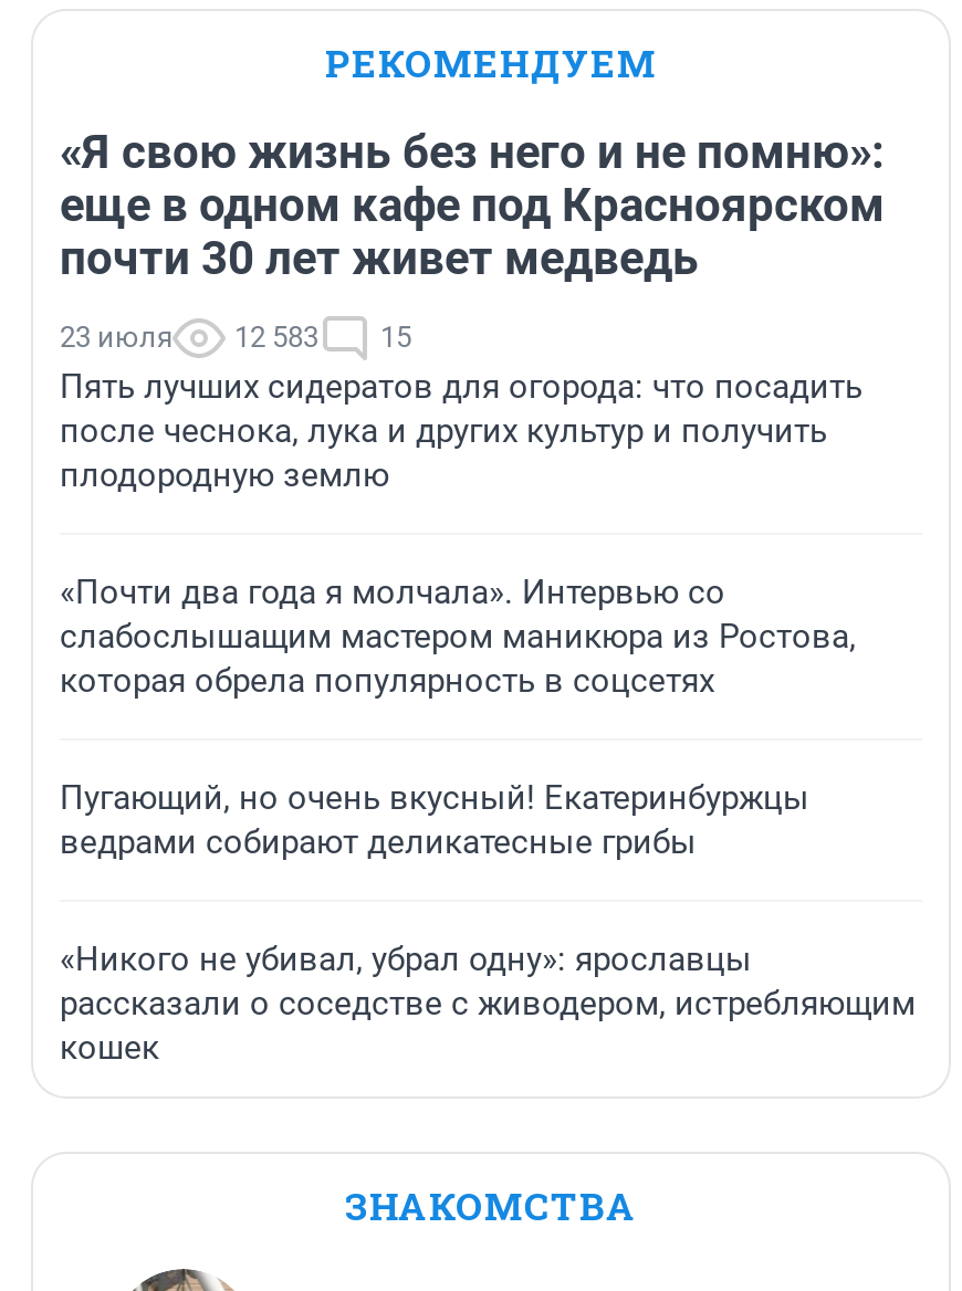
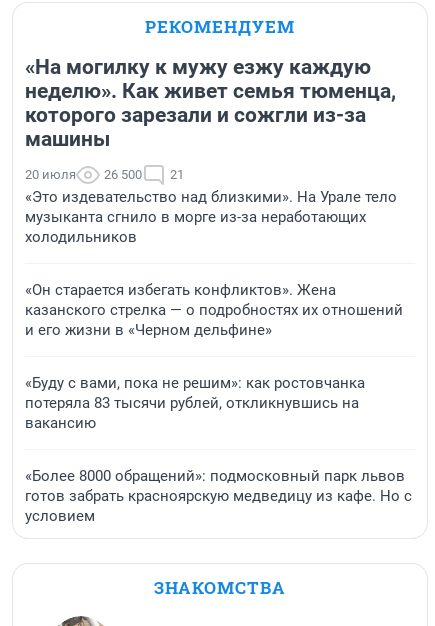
- «Я свою жизнь без него и не помню»:
- еще в одном кафе под Красноярском
- почти 30 лет живет медведь
+ «На могилку к мужу езжу каждую
+ неделю». Как живет семья тюменца,
+ которого зарезали и сожгли из-за
+ машины

- 23 июля
- 12 583
- 15
- Пять лучших сидератов для огорода: что посадить
- после чеснока, лука и других культур и получить
- плодородную землю
+ 20 июля
+ 26 500
+ 21
+ «Это издевательство над близкими». На Урале тело
+ музыканта сгнило в морге из-за неработающих
+ холодильников

- «Почти два года я молчала». Интервью со
- слабослышащим мастером маникюра из Ростова,
- которая обрела популярность в соцсетях
+ «Он старается избегать конфликтов». Жена
+ казанского стрелка — о подробностях их отношений
+ и его жизни в «Черном дельфине»

- Пугающий, но очень вкусный! Екатеринбуржцы
- ведрами собирают деликатесные грибы
+ «Буду с вами, пока не решим»: как ростовчанка
+ потеряла 83 тысячи рублей, откликнувшись на
+ вакансию

- «Никого не убивал, убрал одну»: ярославцы
- рассказали о соседстве с живодером, истребляющим
- кошек
+ «Более 8000 обращений»: подмосковный парк львов
+ готов забрать красноярскую медведицу из кафе. Но с
+ условием
